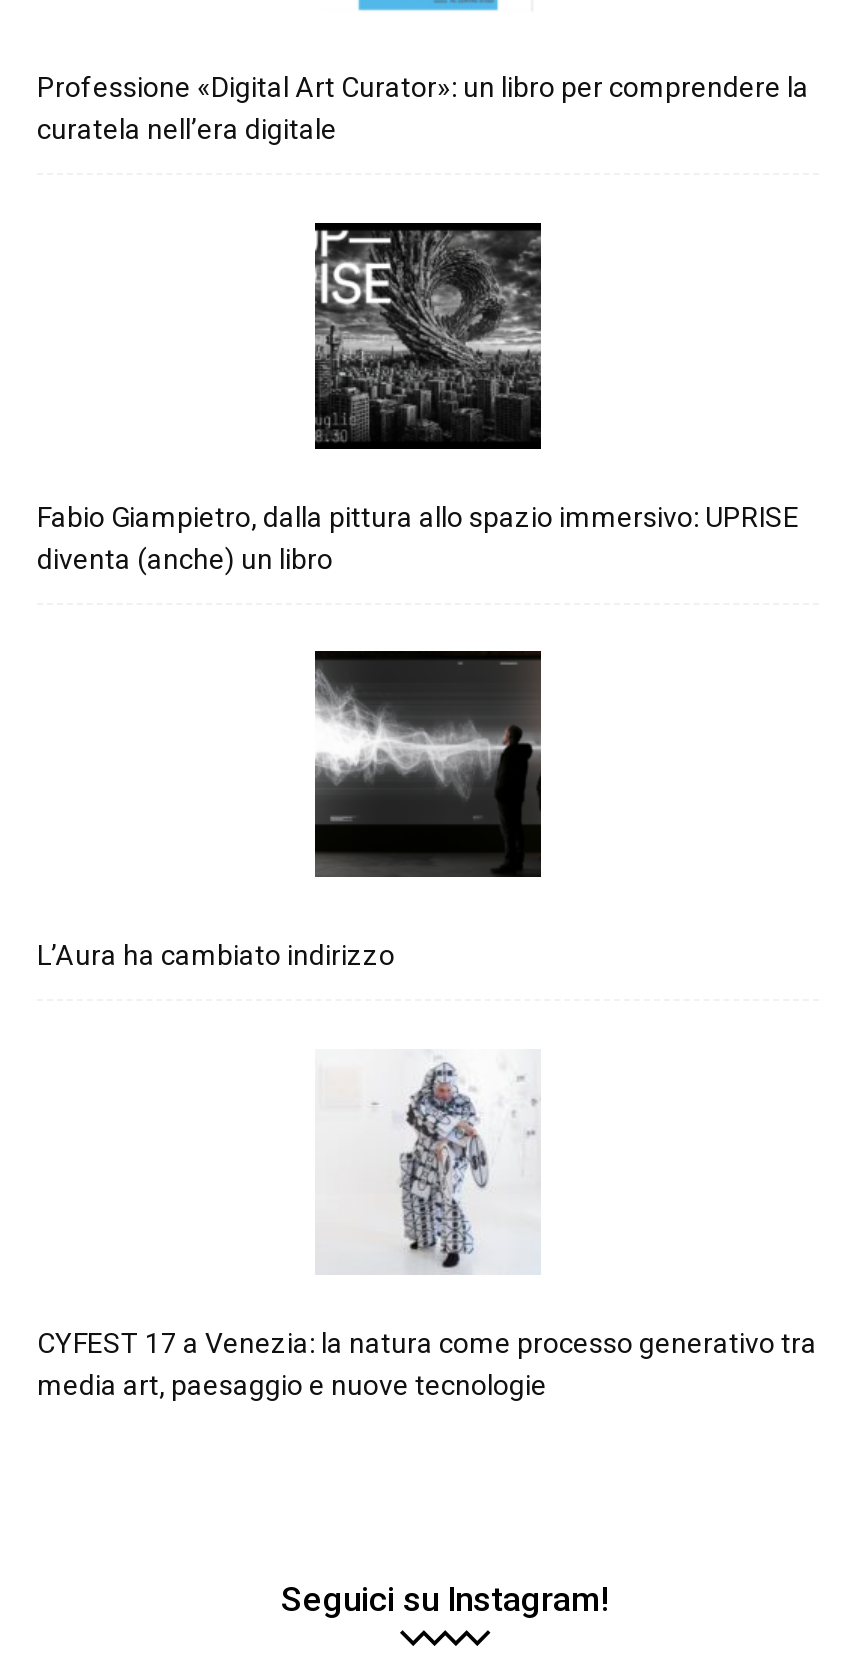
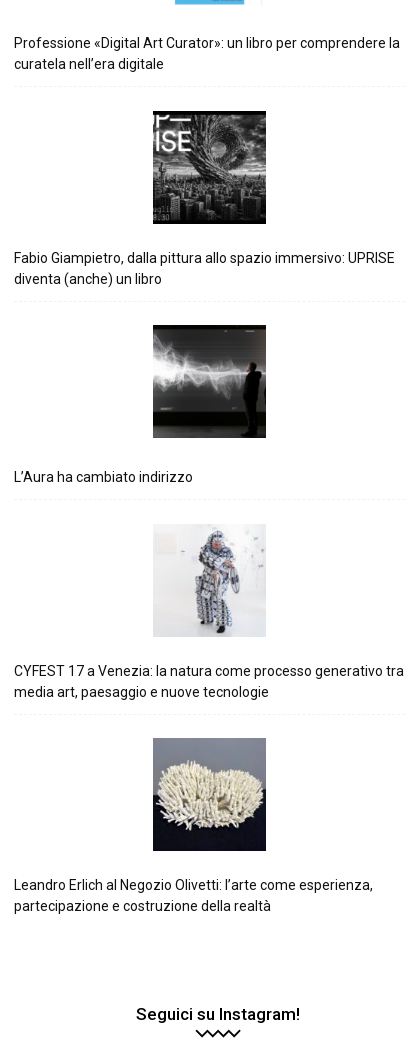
+ [image]
+ Leandro Erlich al Negozio Olivetti: l’arte come esperienza,
+ partecipazione e costruzione della realtà
